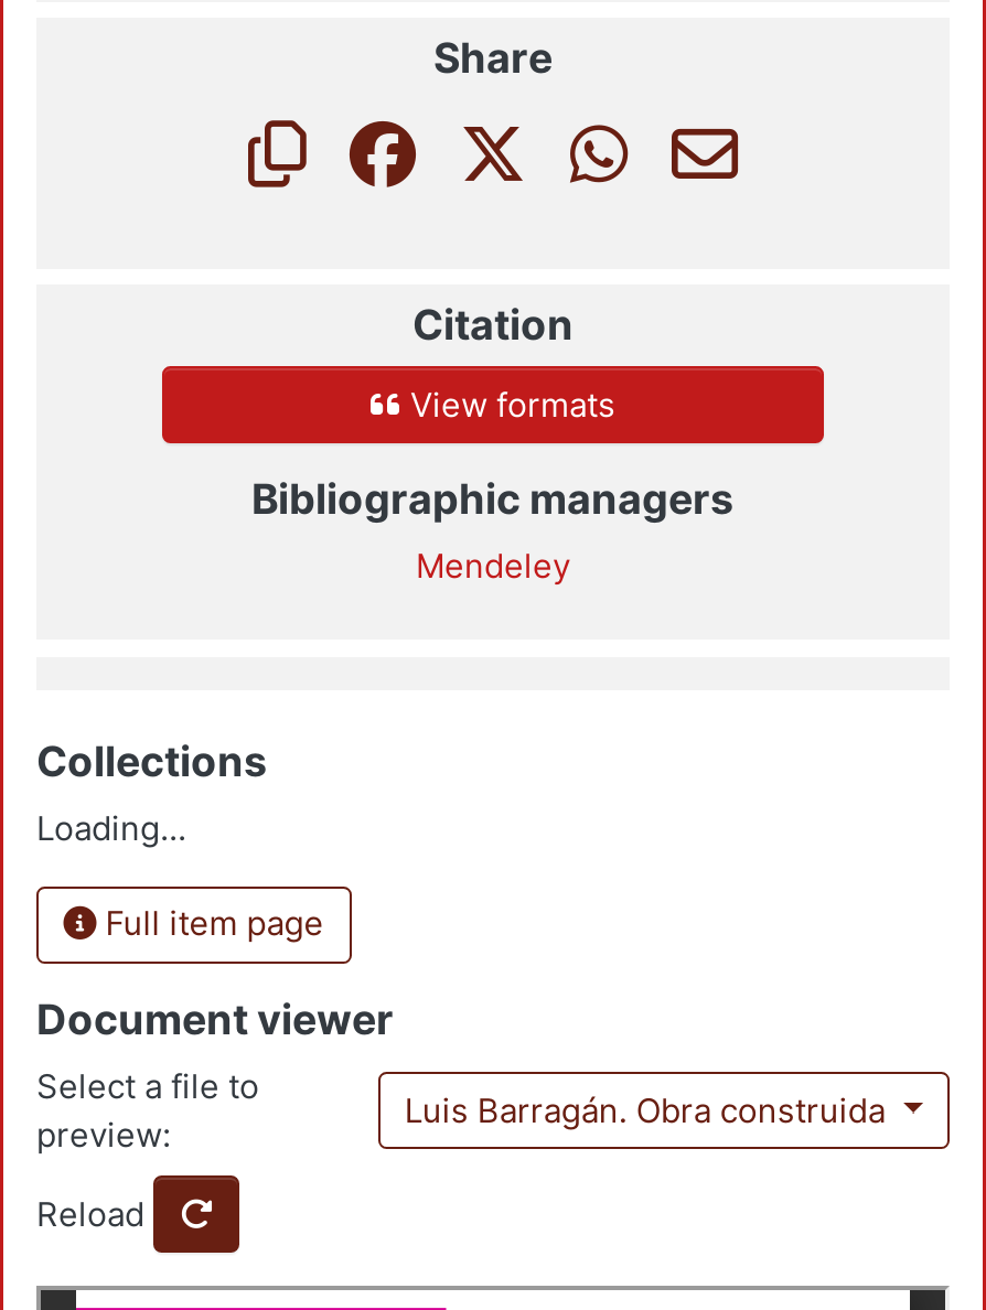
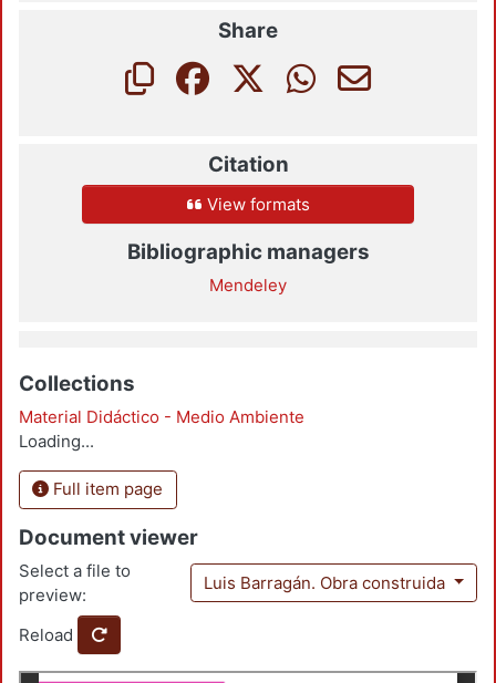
+ Material Didáctico - Medio Ambiente
